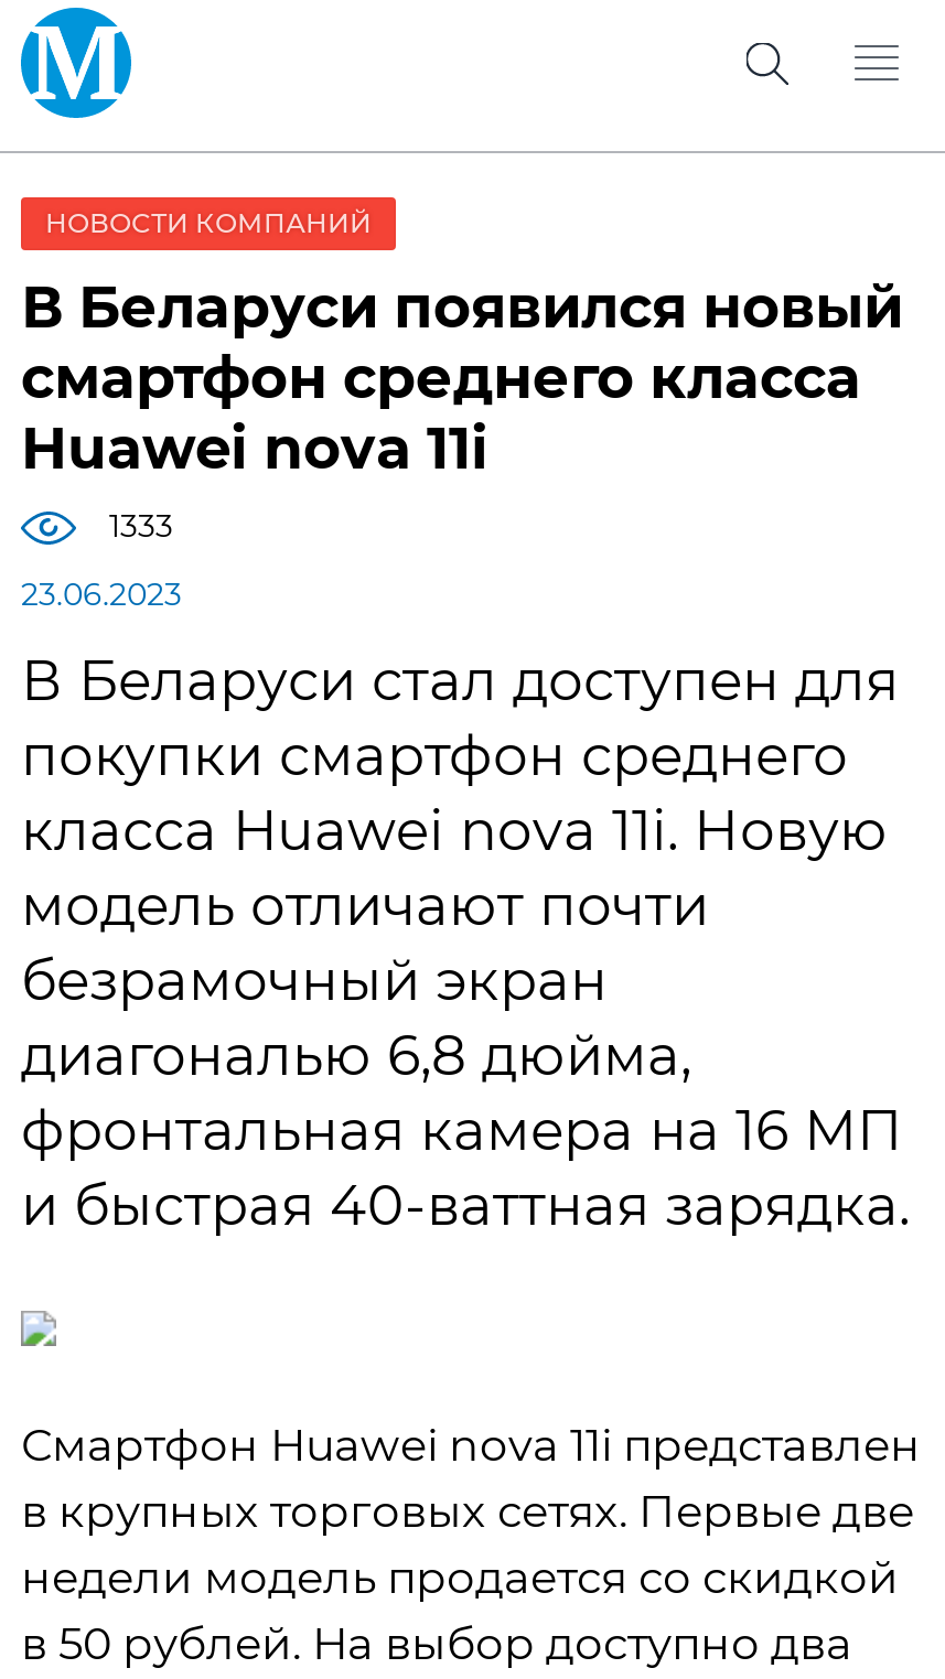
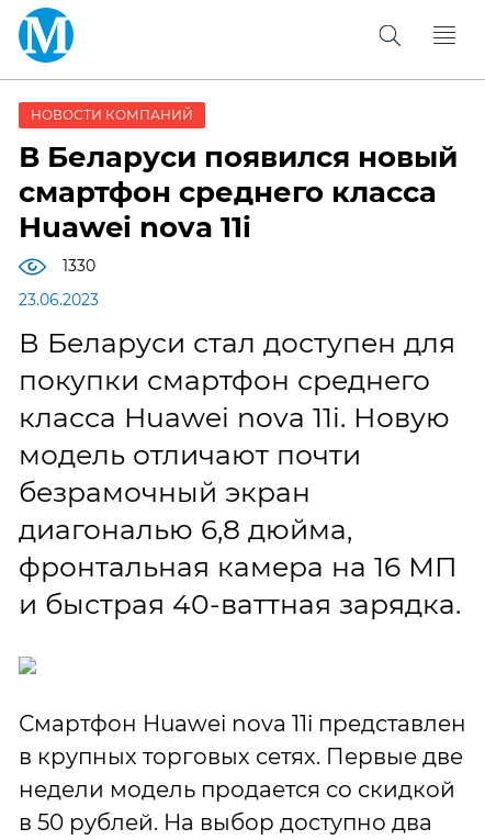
- 1333
+ 1330
